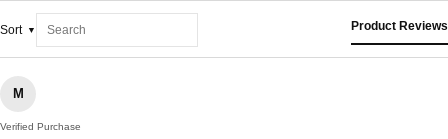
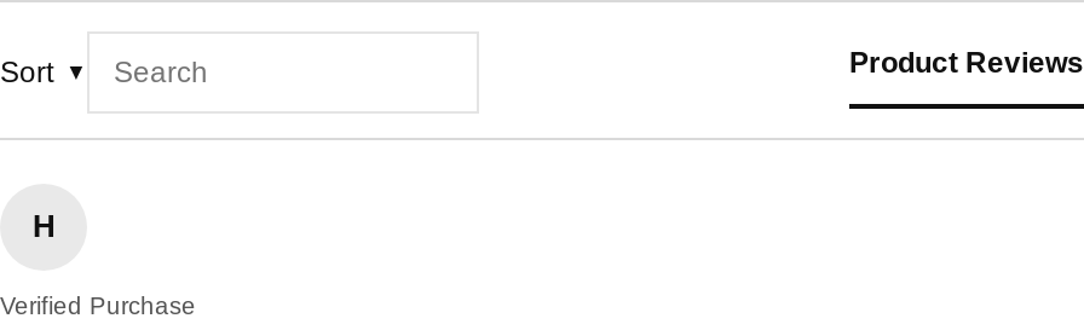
- M
+ H
